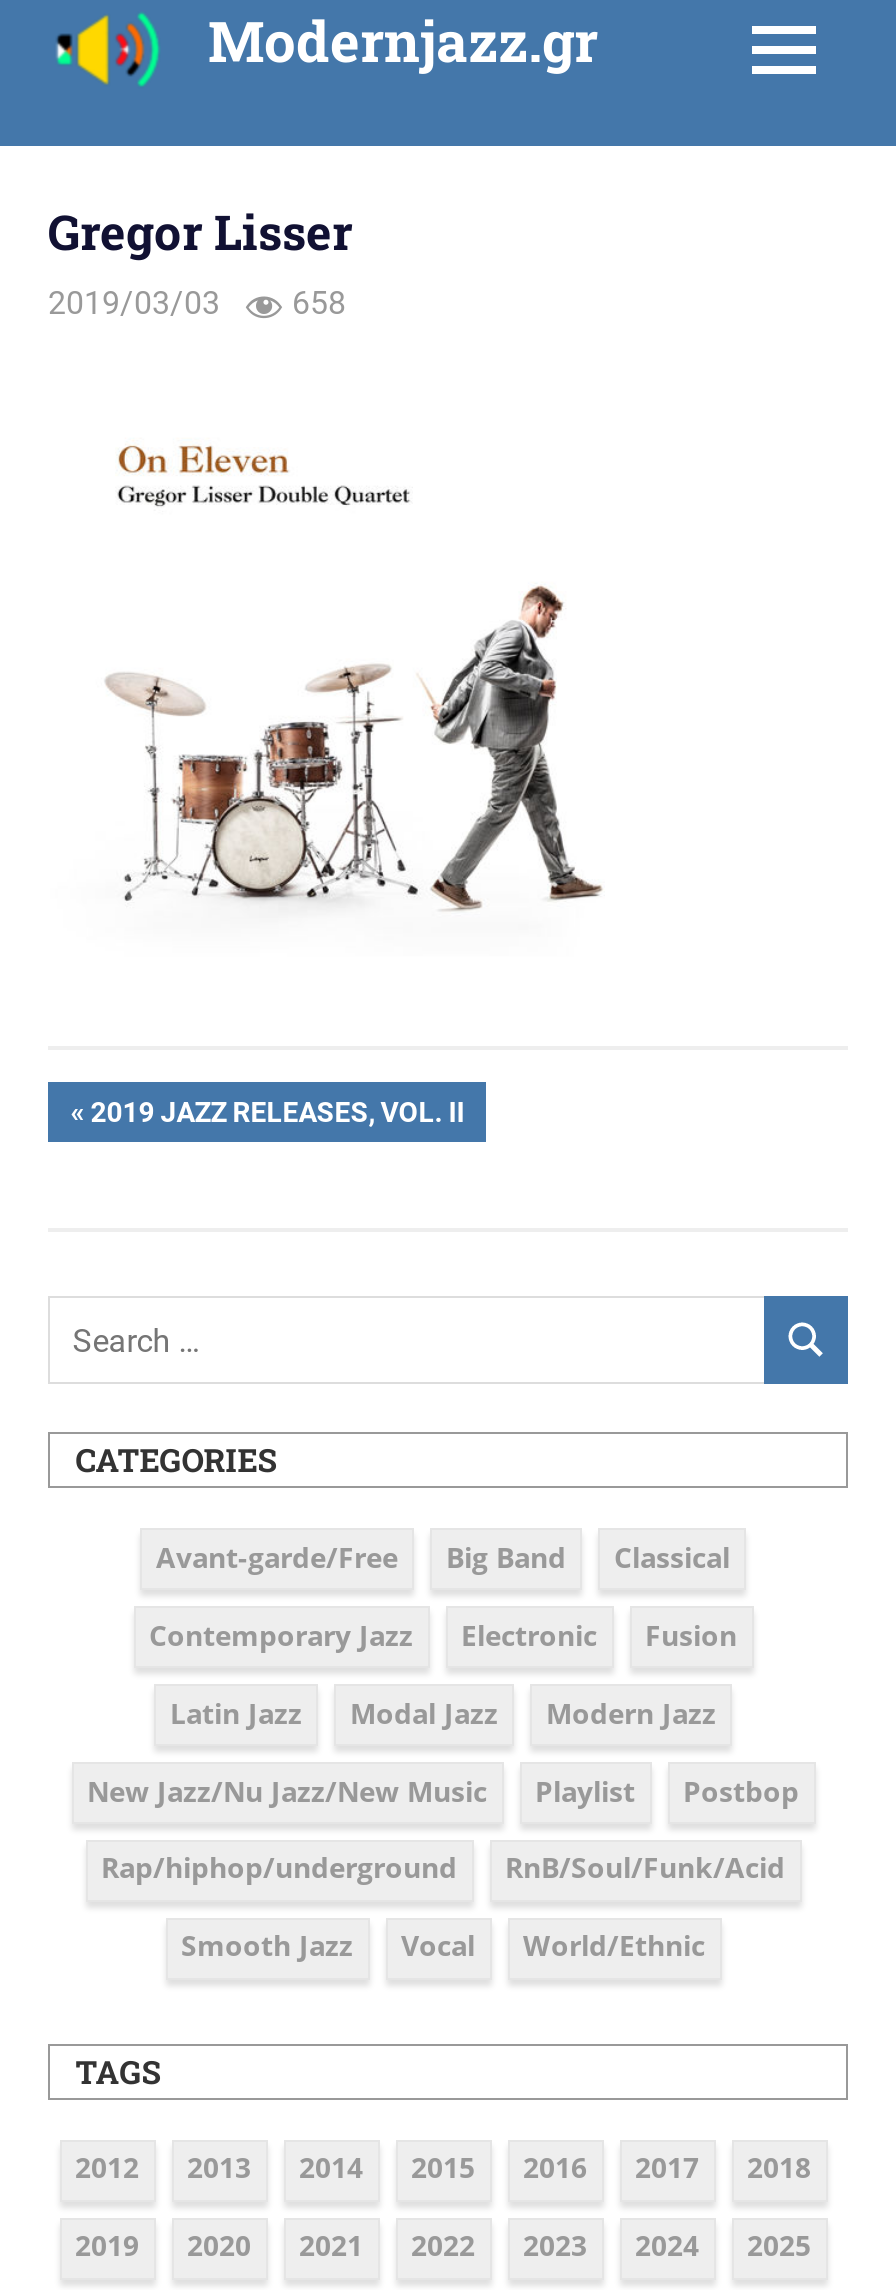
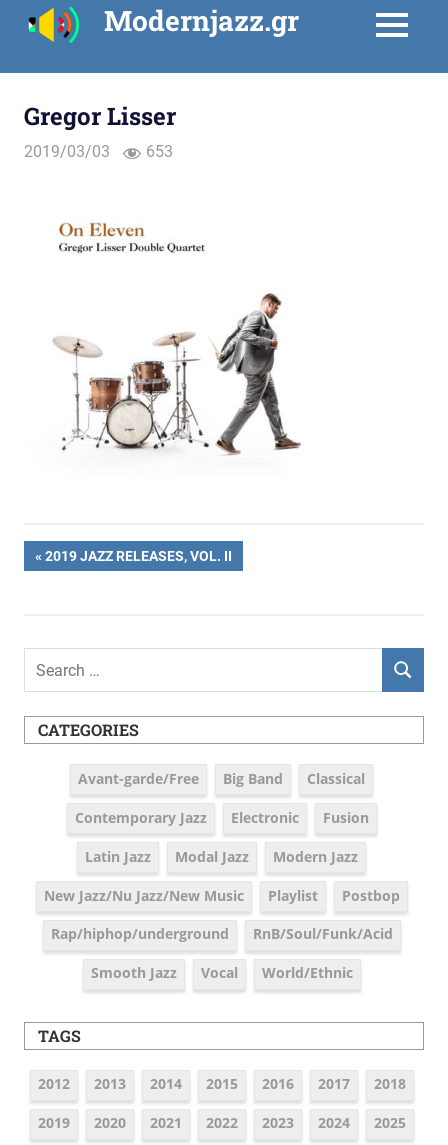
- 2019/03/03 658
+ 2019/03/03 653
